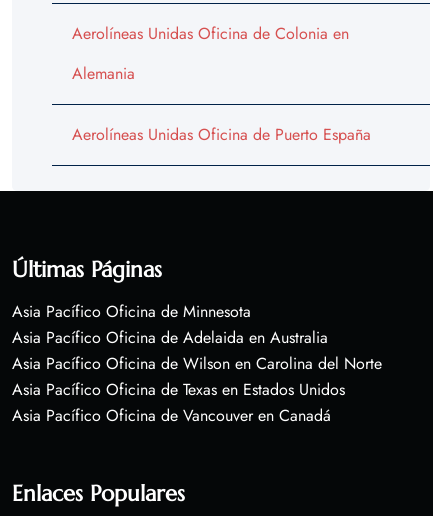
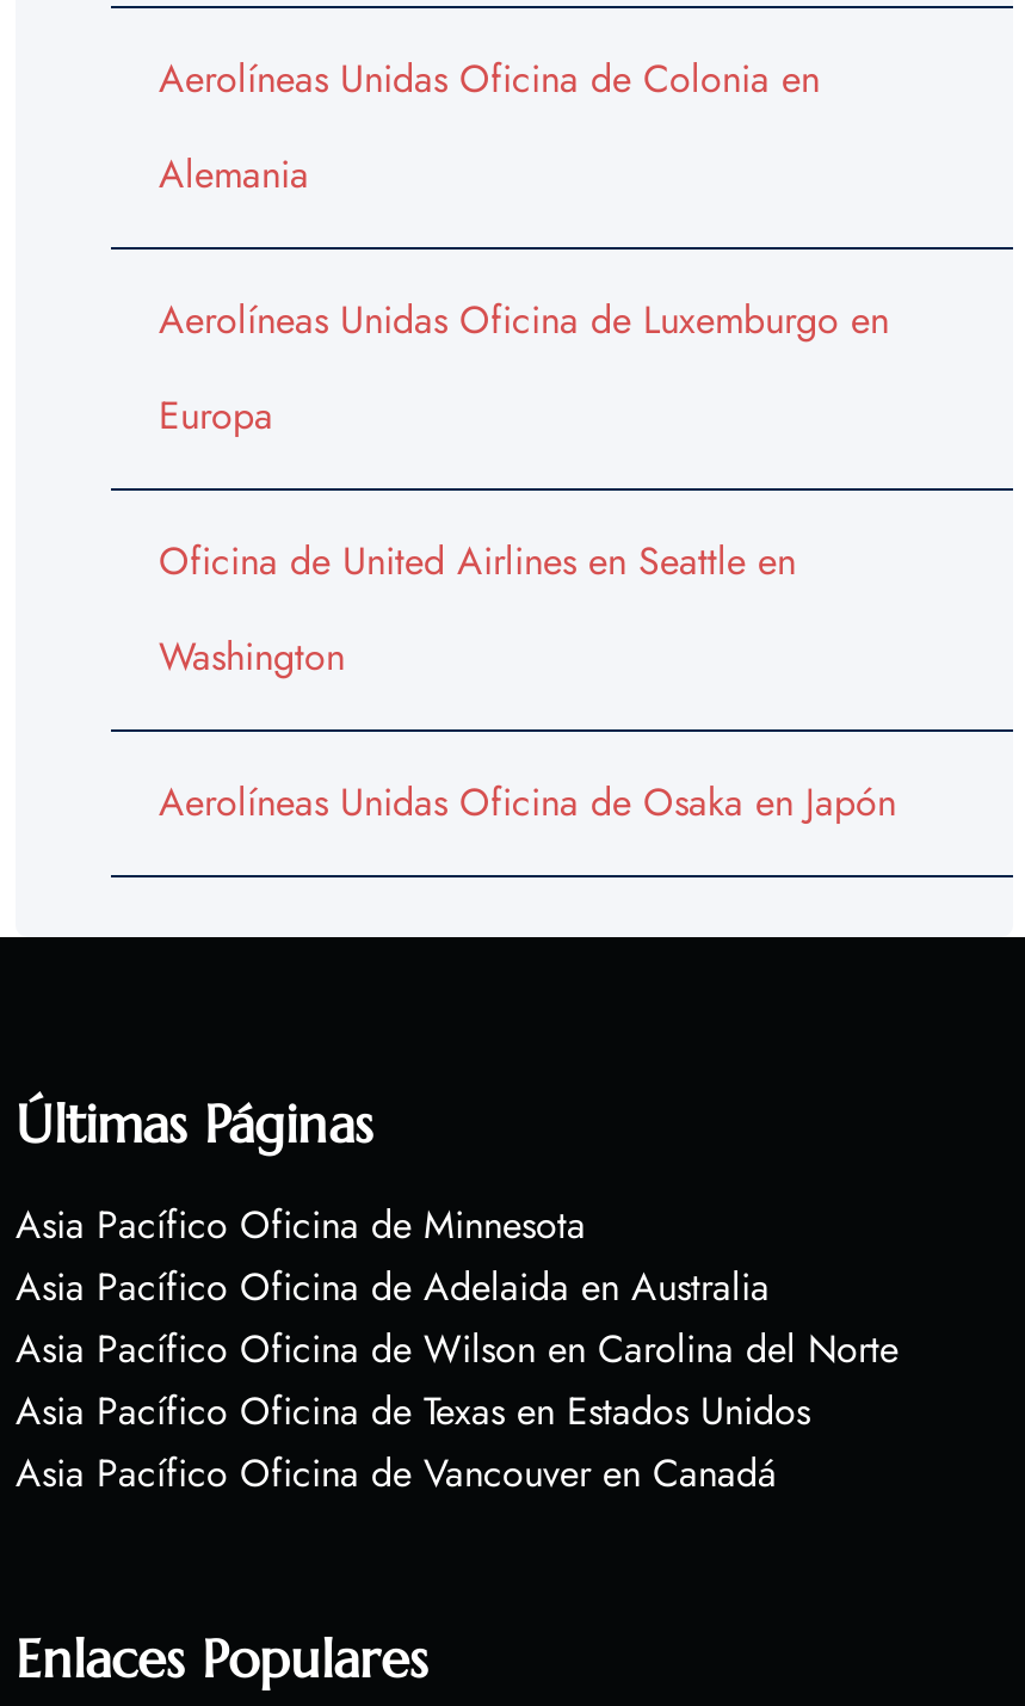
- Aerolíneas Unidas Oficina de Puerto España
+ Aerolíneas Unidas Oficina de Luxemburgo en
+ Europa
+ Oficina de United Airlines en Seattle en
+ Washington
+ Aerolíneas Unidas Oficina de Osaka en Japón
